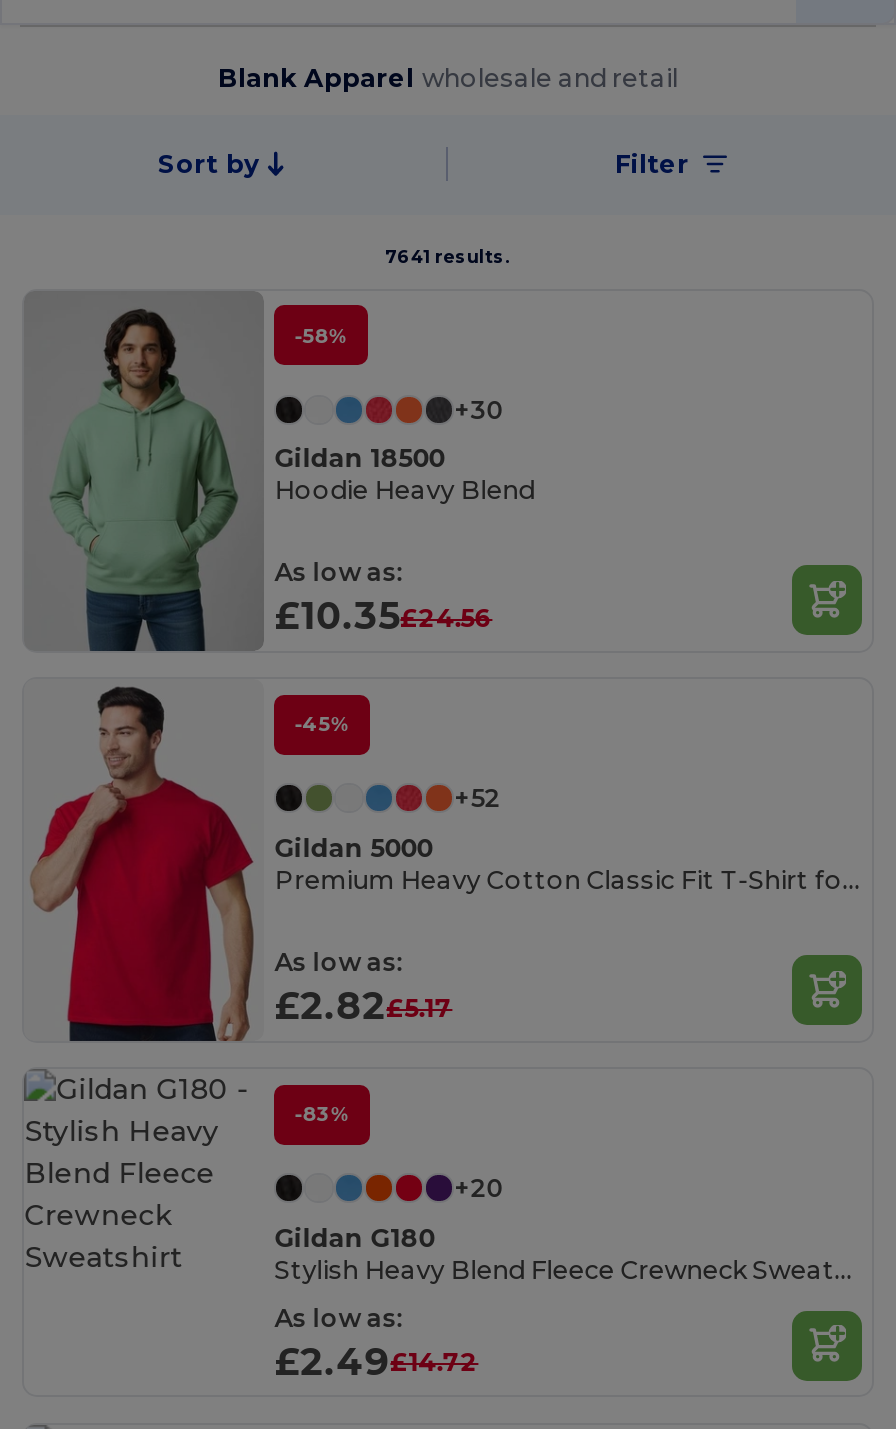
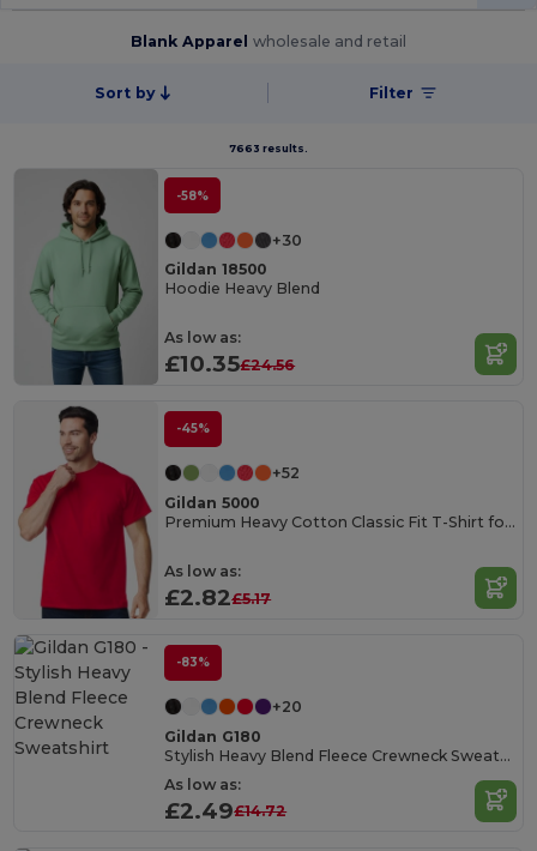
- 7641 results.
+ 7663 results.
